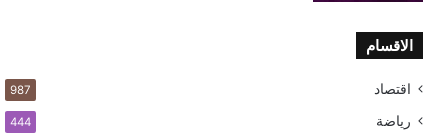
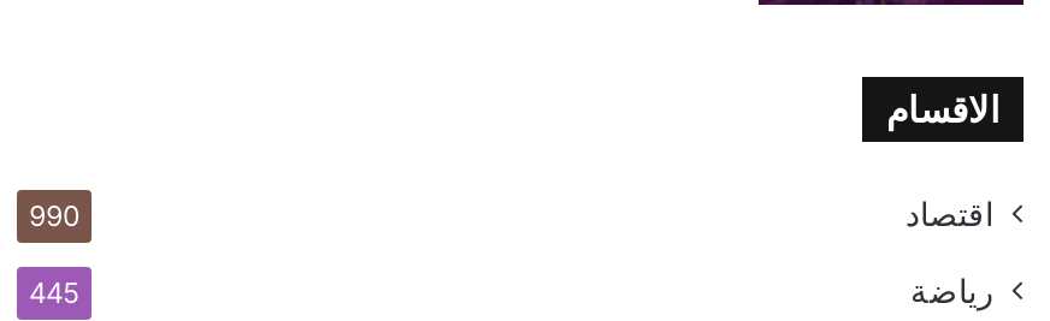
- 987
+ 990

- 444
+ 445
